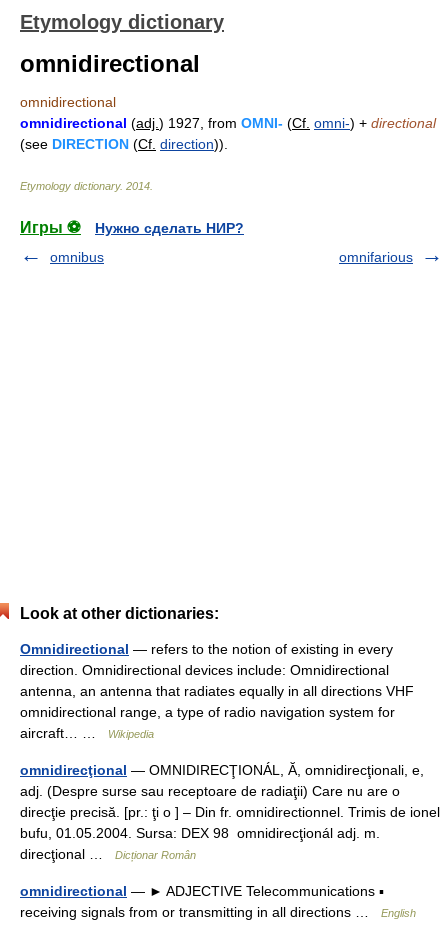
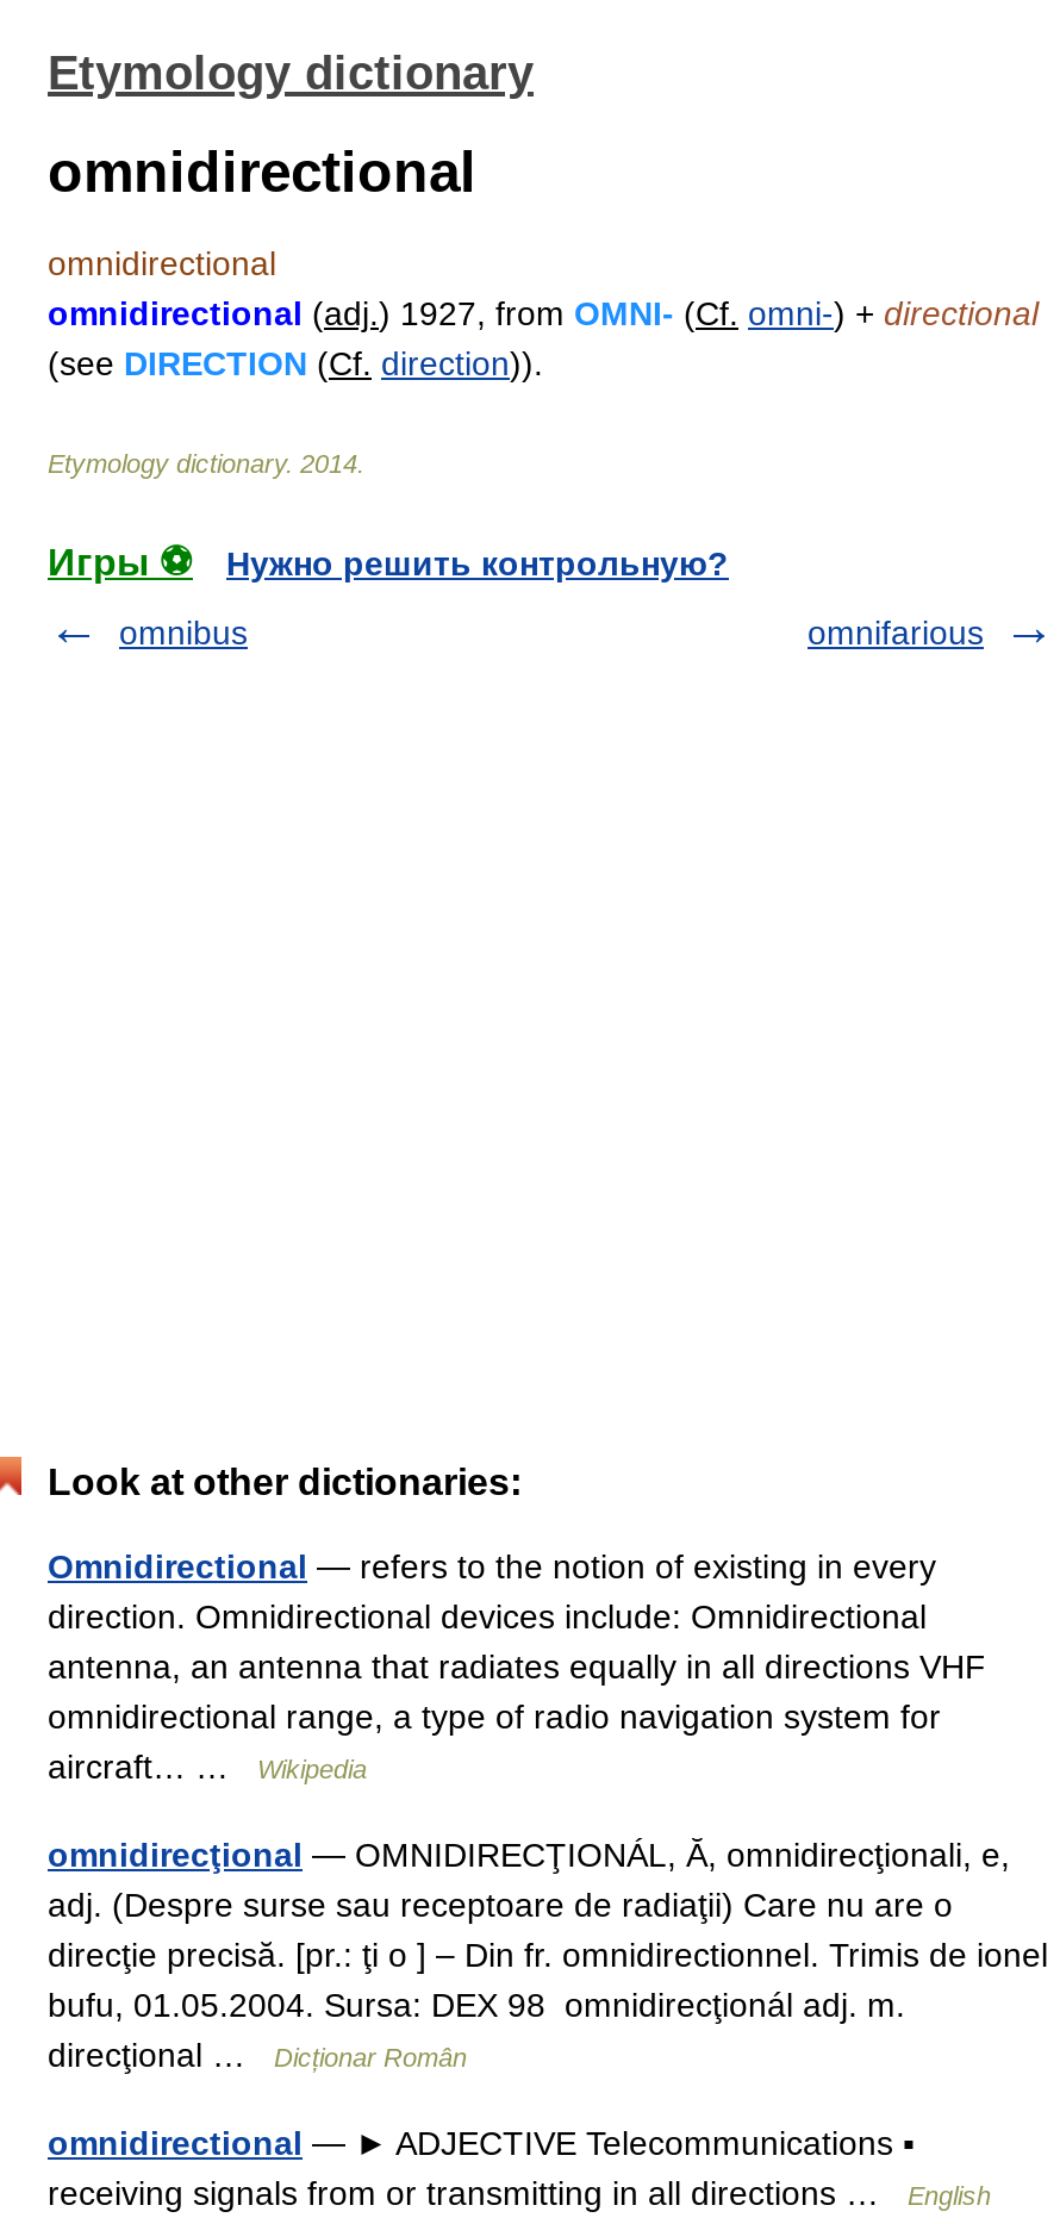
- Нужно сделать НИР?
+ Нужно решить контрольную?
